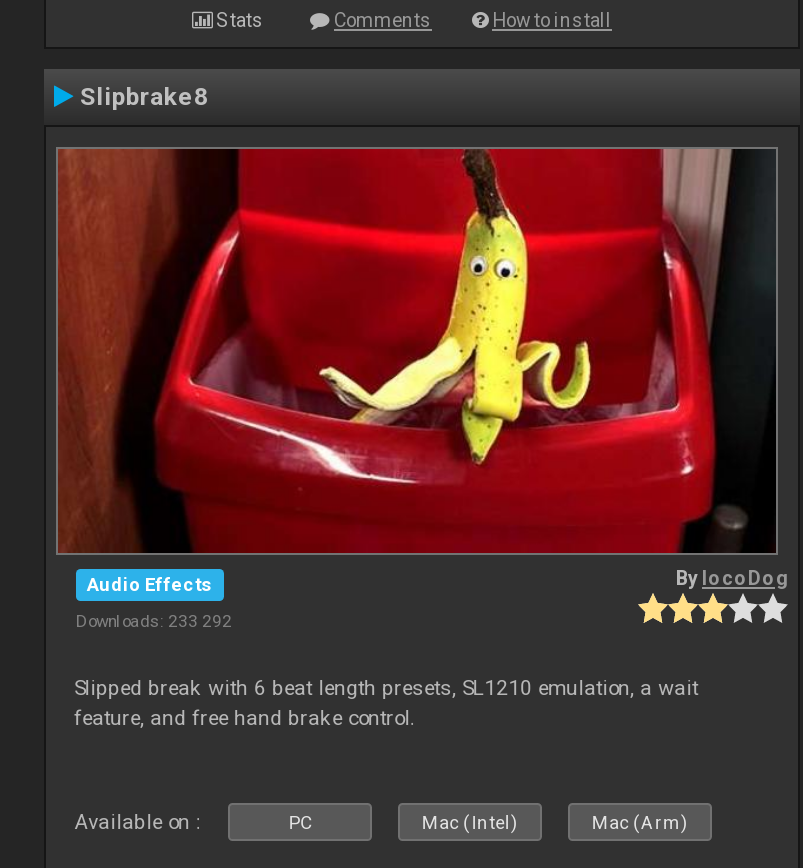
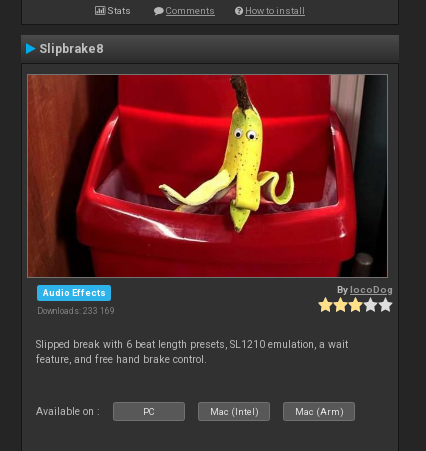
- Downloads: 233 292
+ Downloads: 233 169
